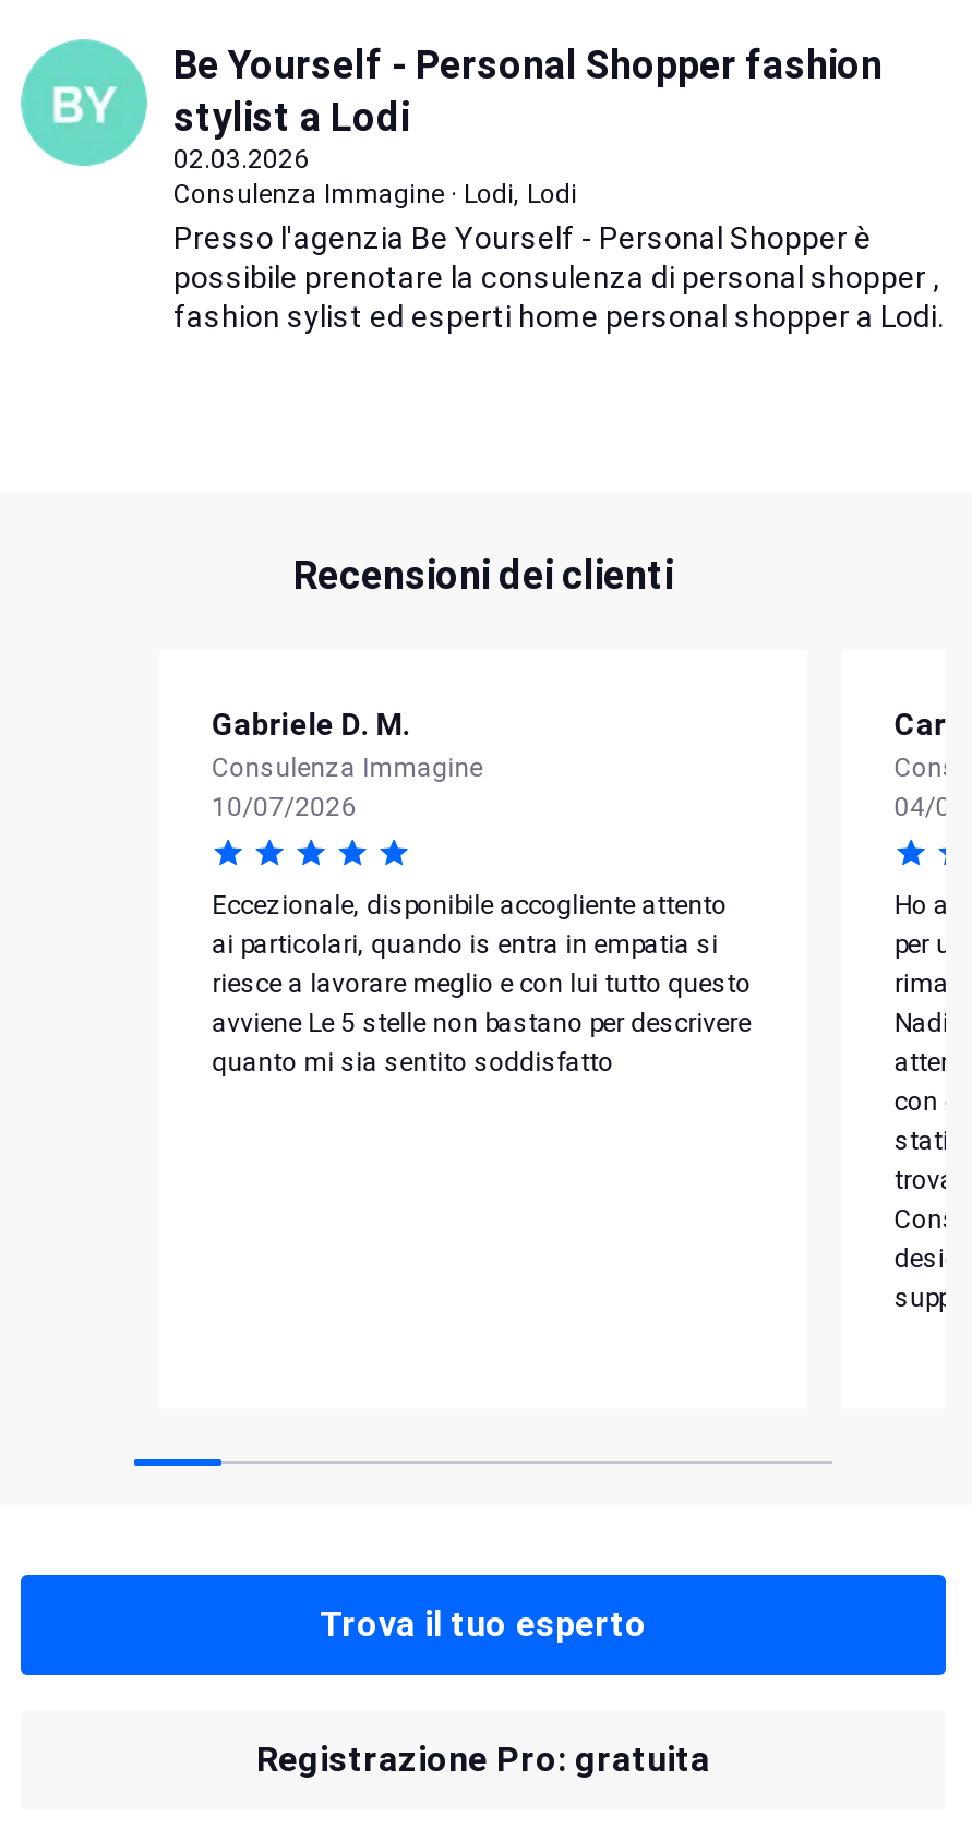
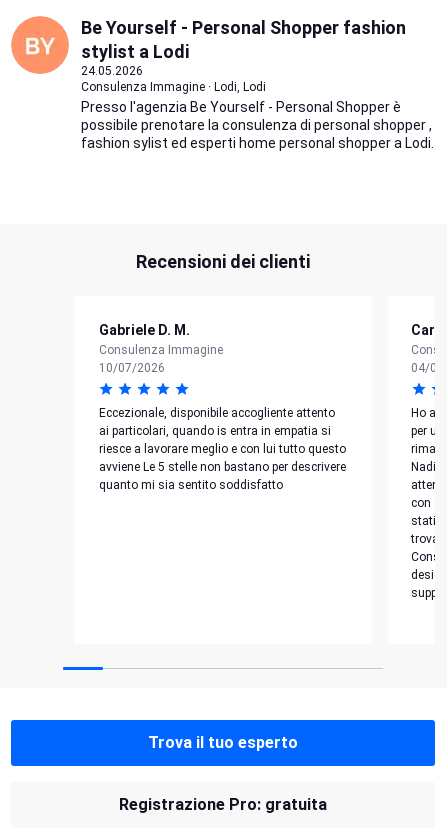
- [image]
- 02.03.2026
+ [image]
+ 24.05.2026
